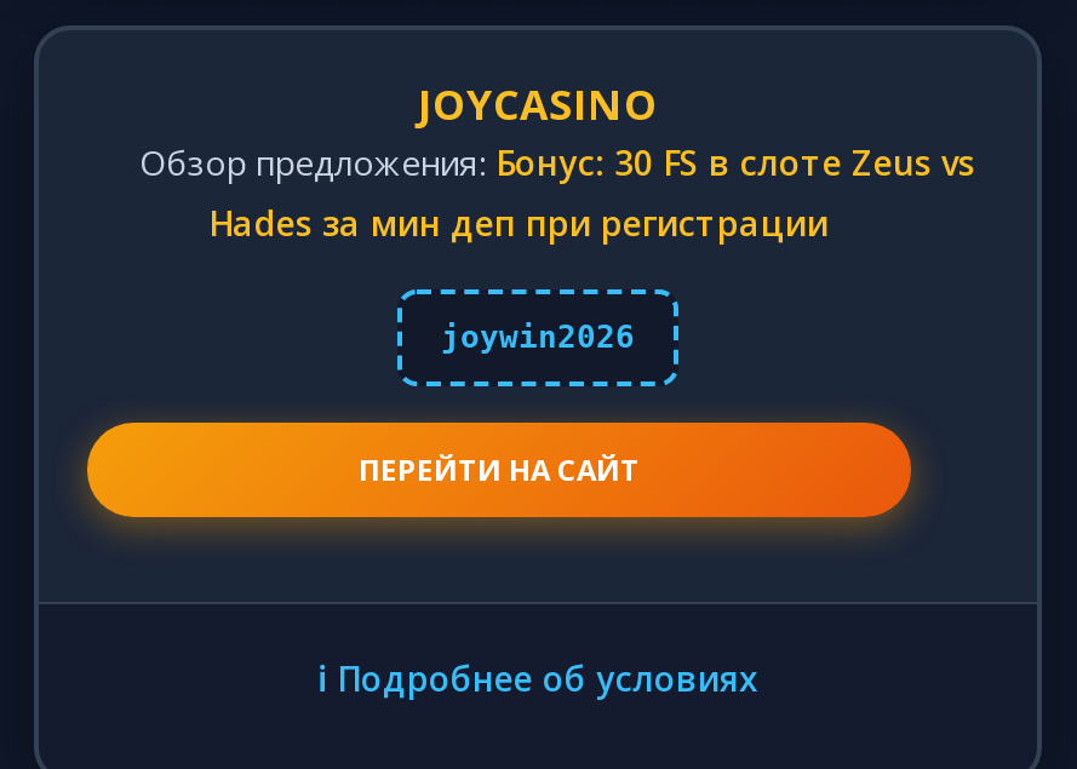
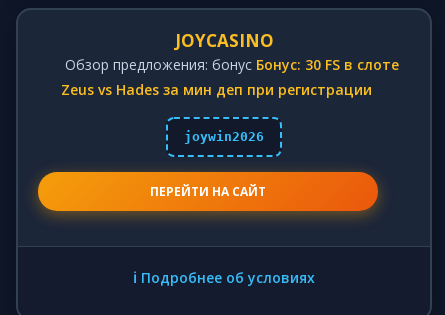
- Обзор предложения: Бонус: 30 FS в слоте Zeus vs
- Hades за мин деп при регистрации
+ Обзор предложения: бонус Бонус: 30 FS в слоте
+ Zeus vs Hades за мин деп при регистрации
